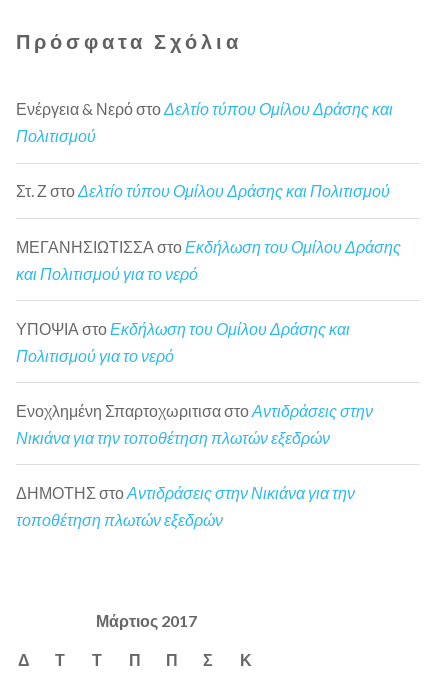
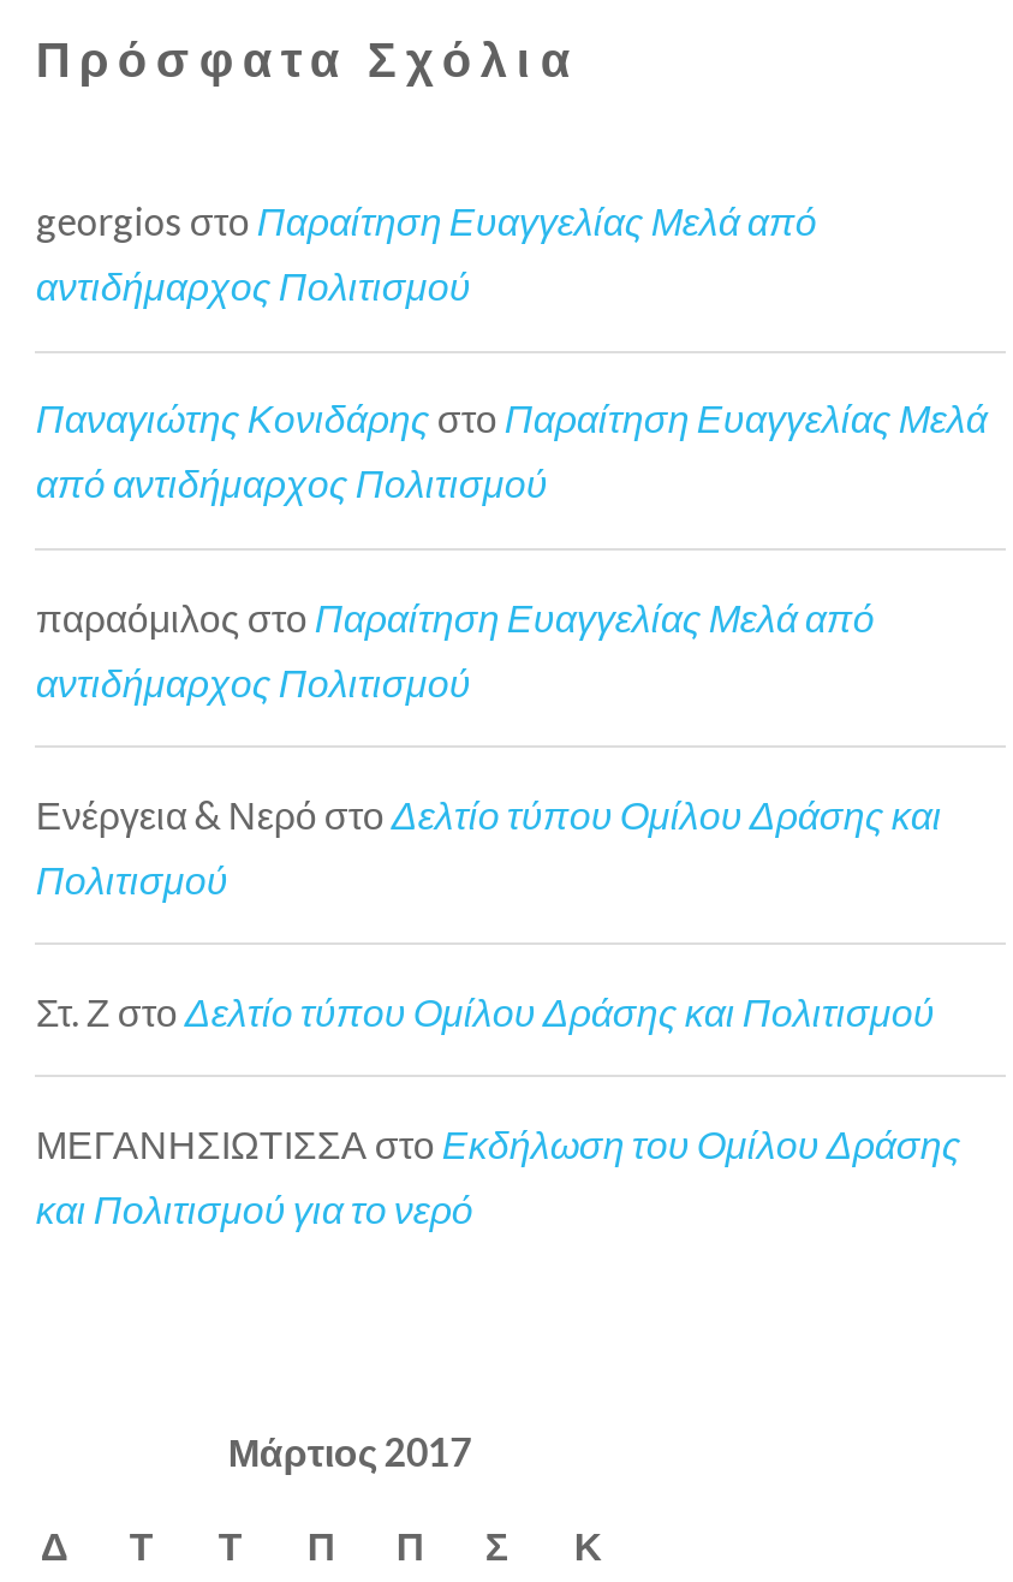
+ georgios στο Παραίτηση Ευαγγελίας Μελά από
+ αντιδήμαρχος Πολιτισμού
+ Παναγιώτης Κονιδάρης στο Παραίτηση Ευαγγελίας Μελά
+ από αντιδήμαρχος Πολιτισμού
+ παραόμιλος στο Παραίτηση Ευαγγελίας Μελά από
+ αντιδήμαρχος Πολιτισμού

moved down: Ενέργεια & Νερό στο Δελτίο τύπου Ομίλου Δράσης και | Πολιτισμού | Στ. Ζ στο Δελτίο τύπου Ομίλου Δράσης και Πολιτισμού | ΜΕΓΑΝΗΣΙΩΤΙΣΣΑ στο Εκδήλωση του Ομίλου Δράσης | και Πολιτισμού για το νερό

- ΥΠΟΨΙΑ στο Εκδήλωση του Ομίλου Δράσης και
- Πολιτισμού για το νερό
- Ενοχλημένη Σπαρτοχωριτισα στο Αντιδράσεις στην
- Νικιάνα για την τοποθέτηση πλωτών εξεδρών
- ΔΗΜΟΤΗΣ στο Αντιδράσεις στην Νικιάνα για την
- τοποθέτηση πλωτών εξεδρών
